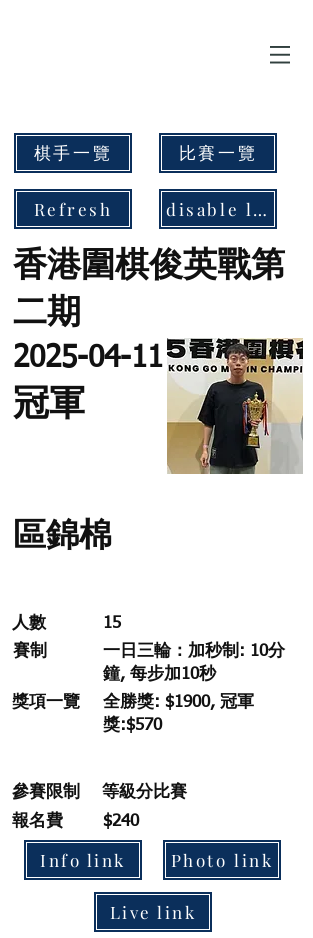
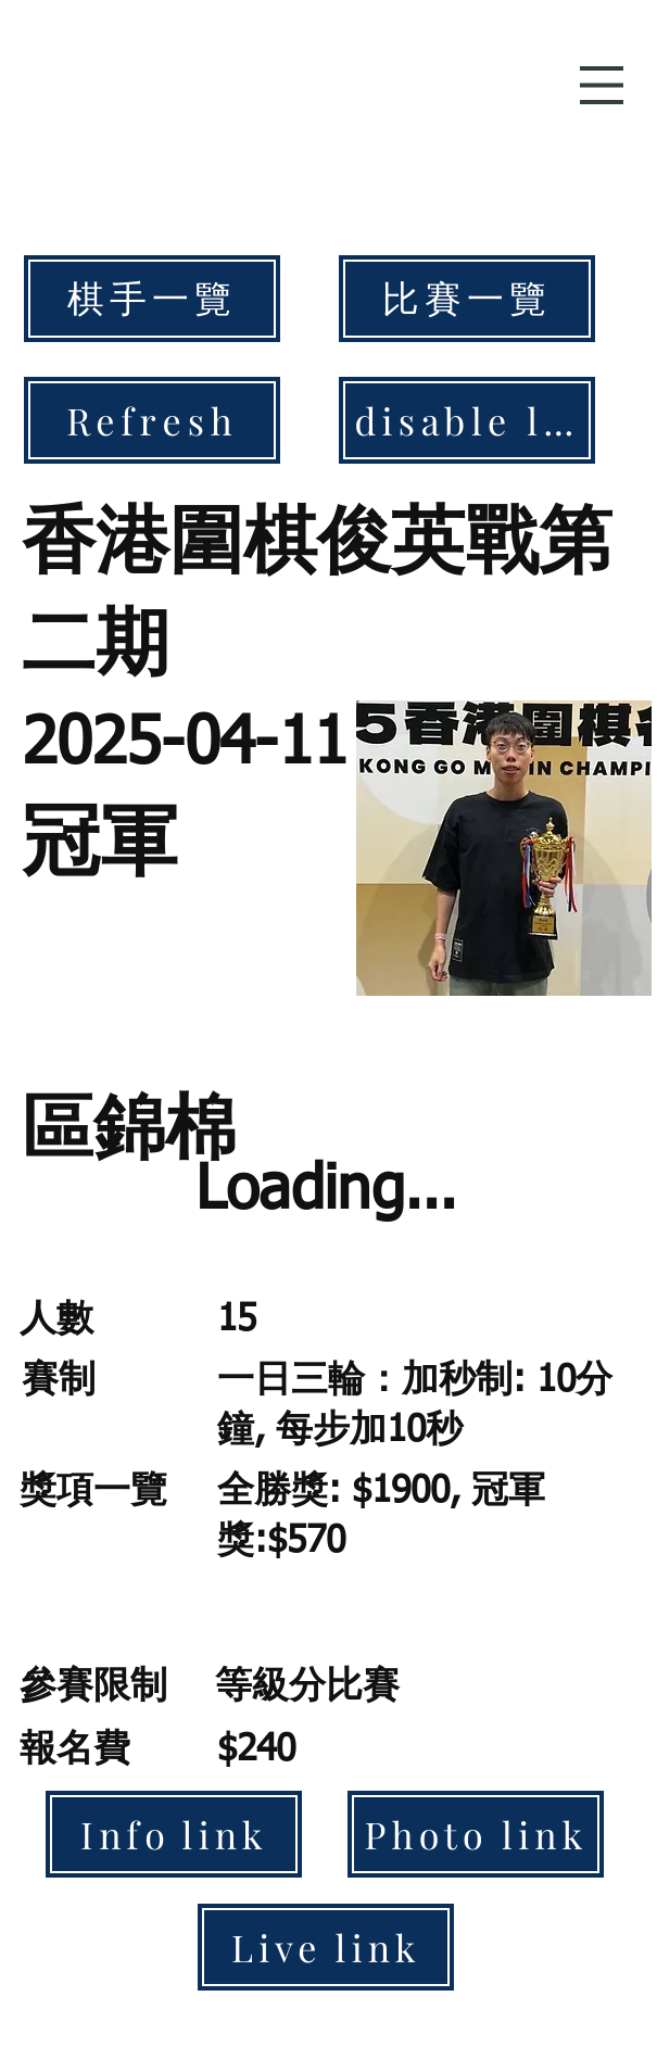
+ Loading...
